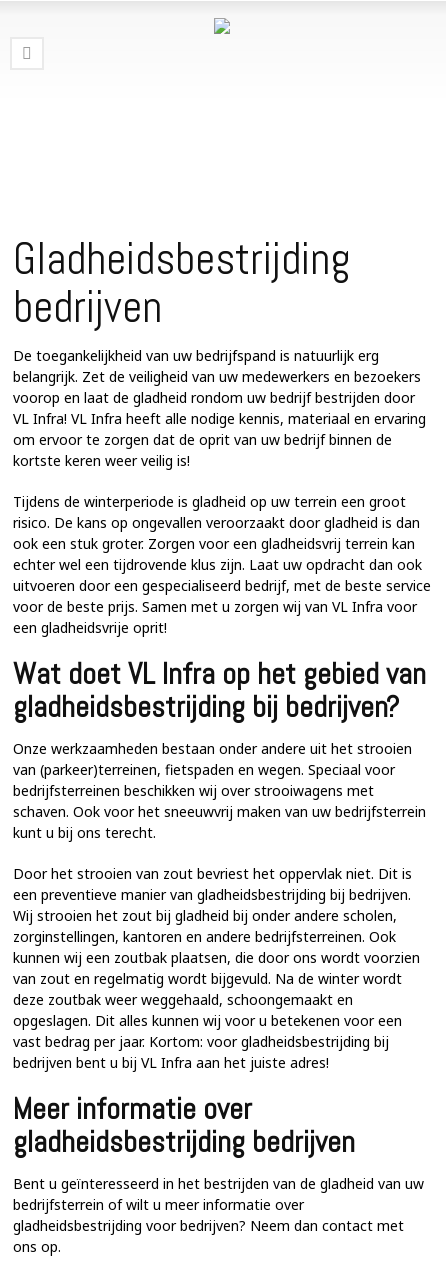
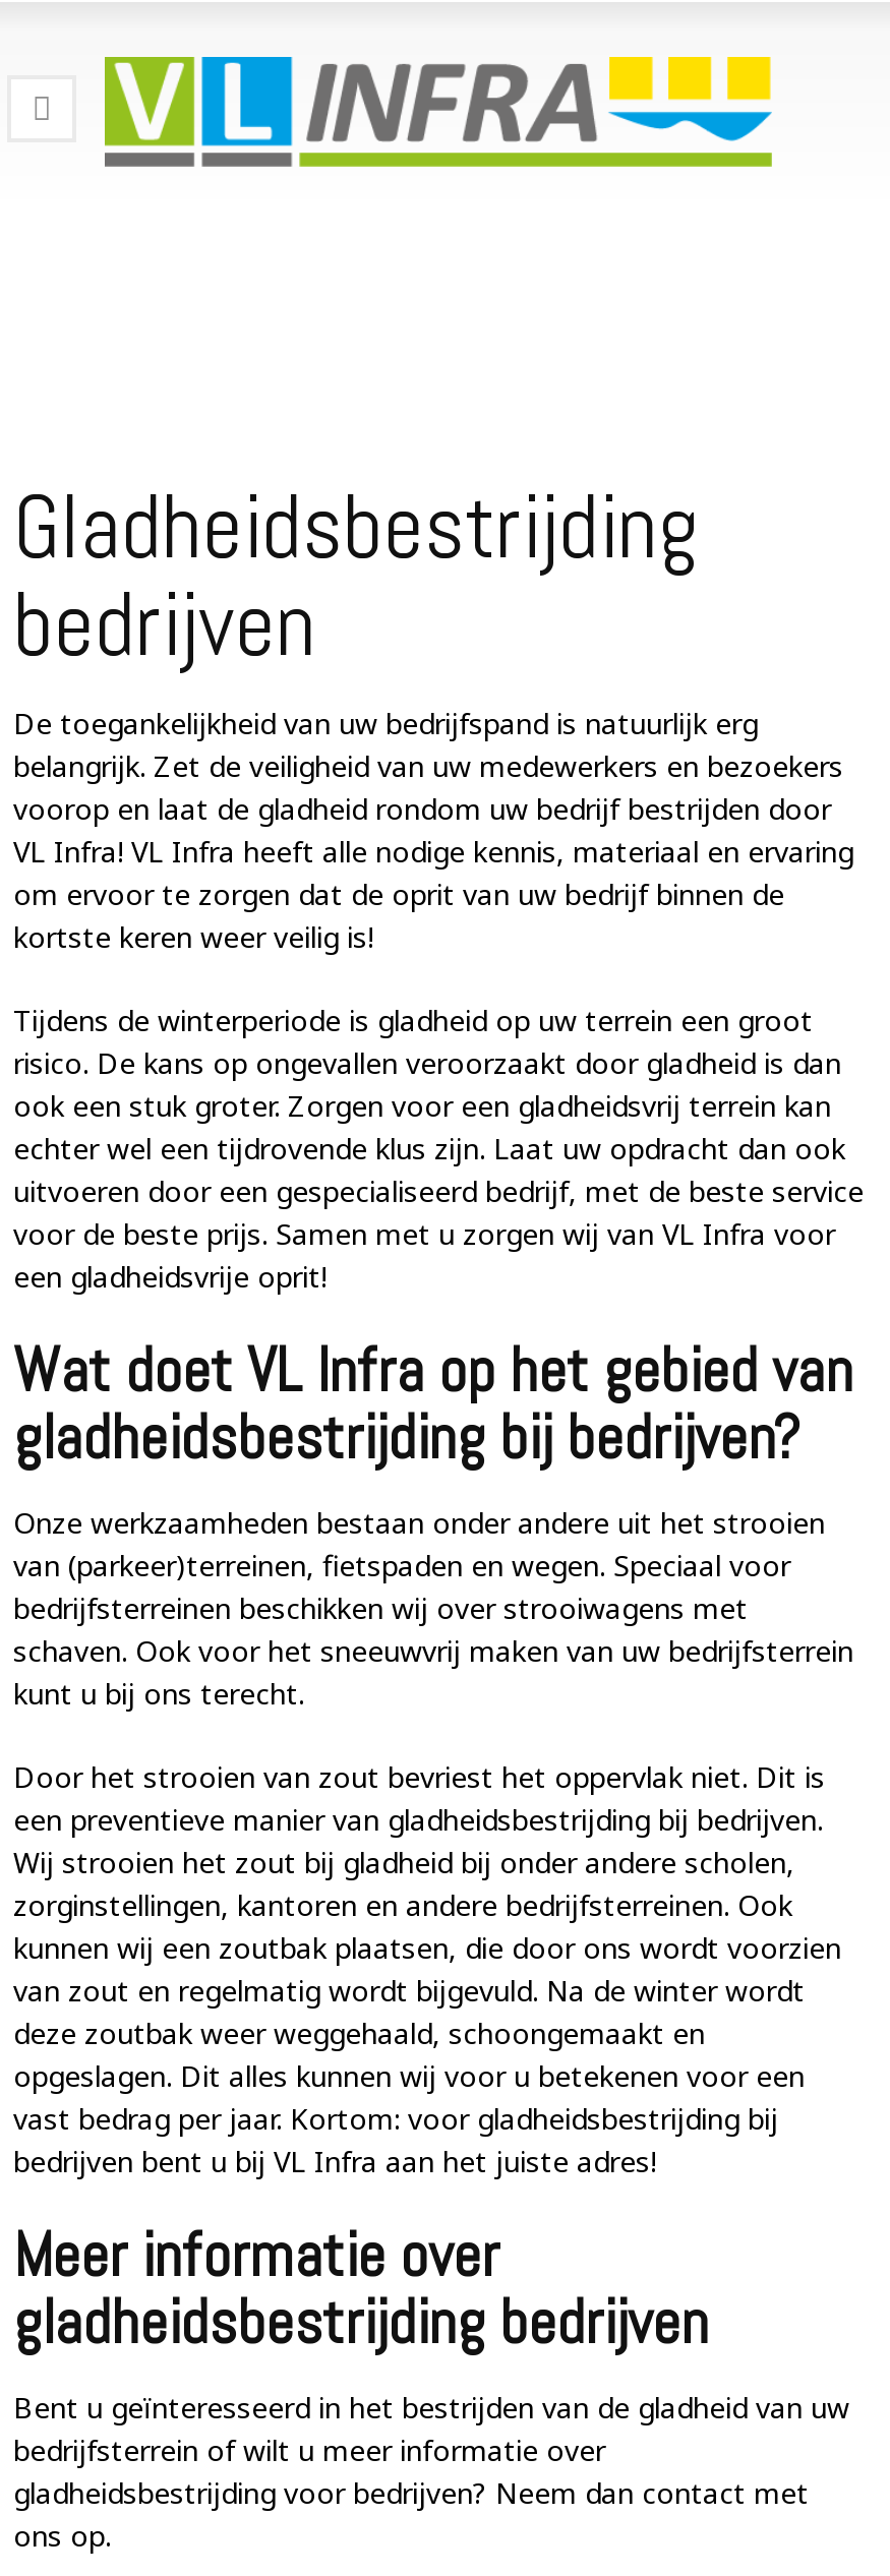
+ [image]
